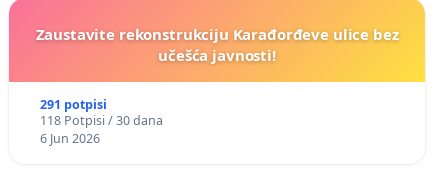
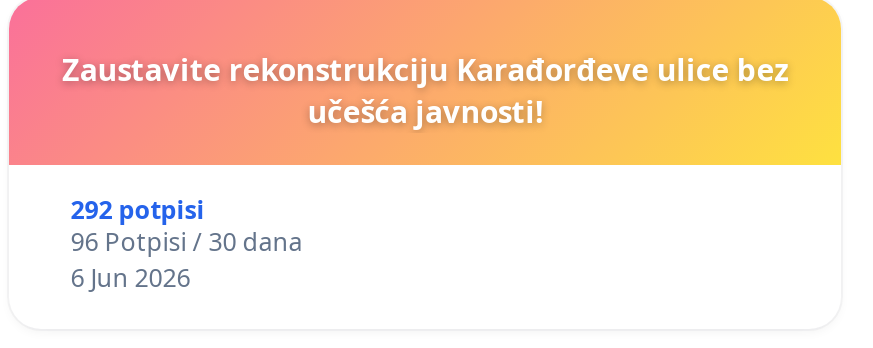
- 291 potpisi
+ 292 potpisi

- 118 Potpisi / 30 dana
+ 96 Potpisi / 30 dana
